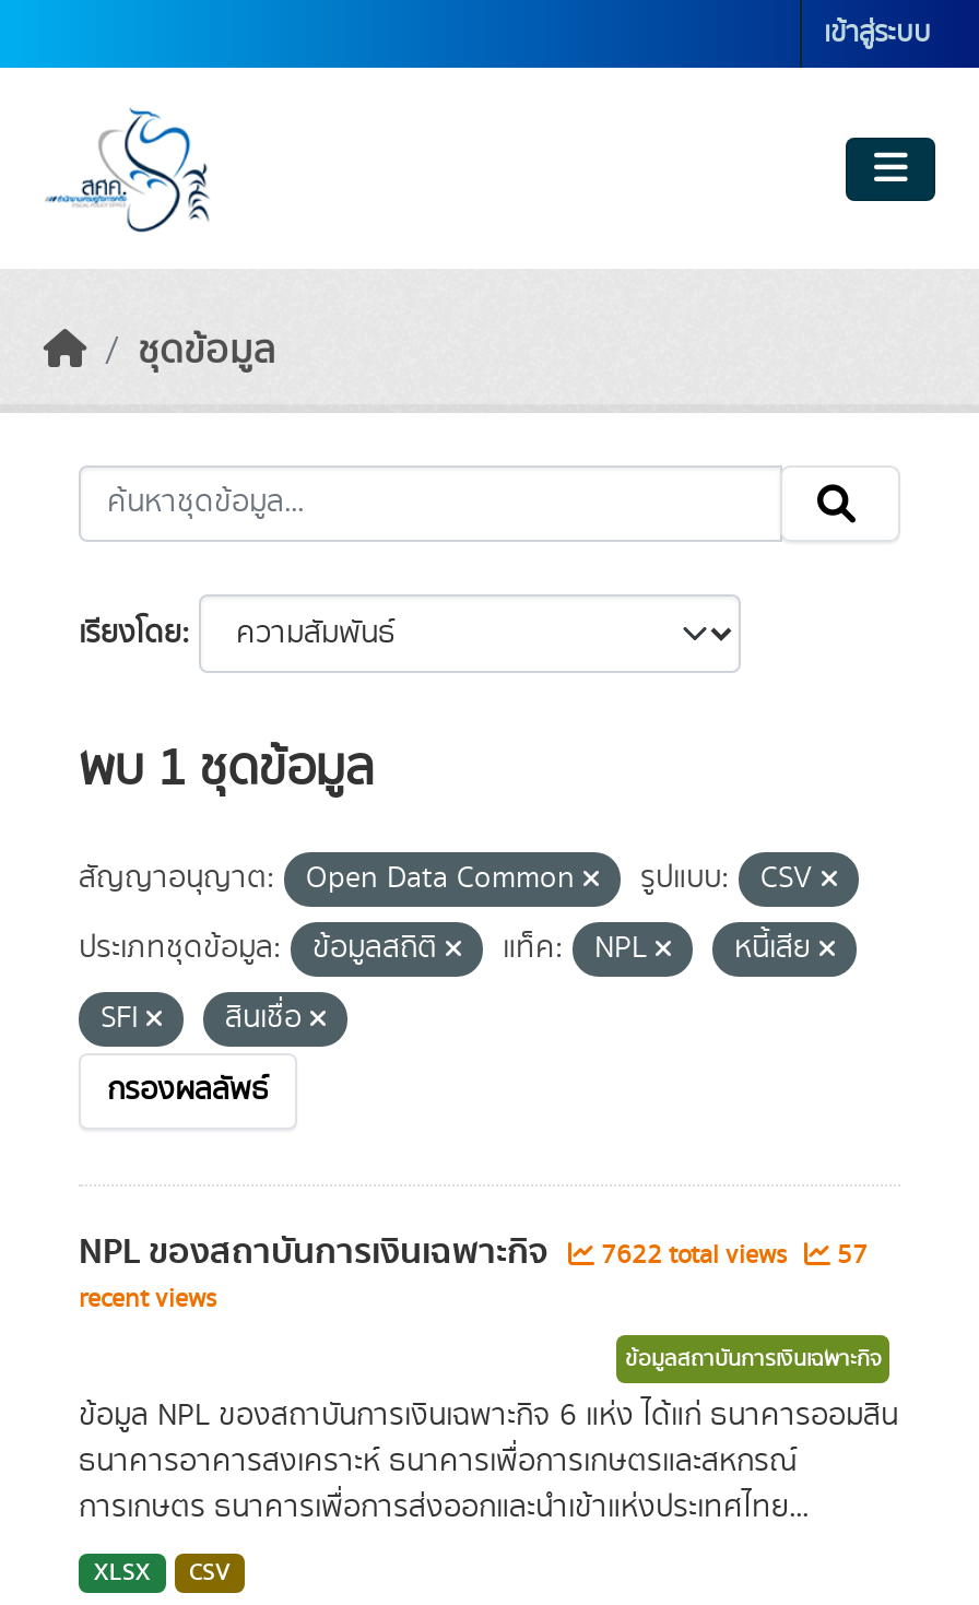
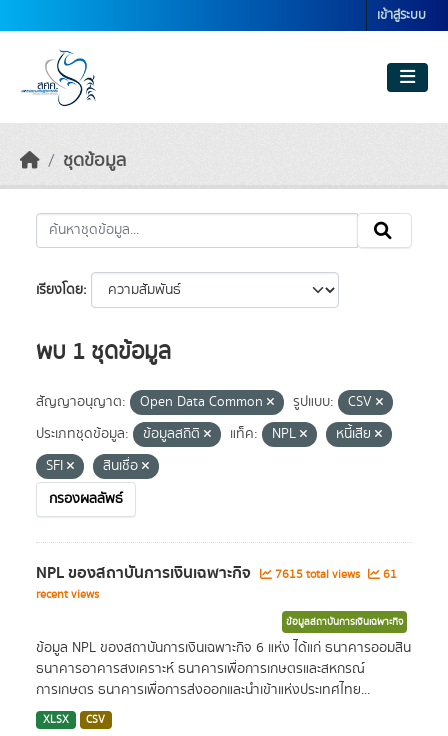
- 7622 total views
+ 7615 total views

- 57
+ 61
